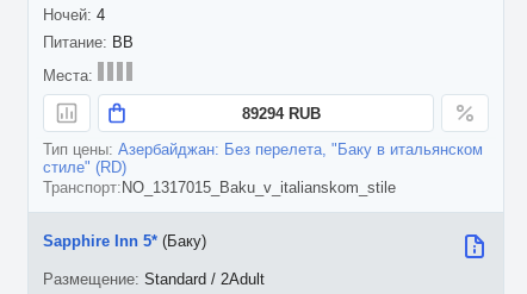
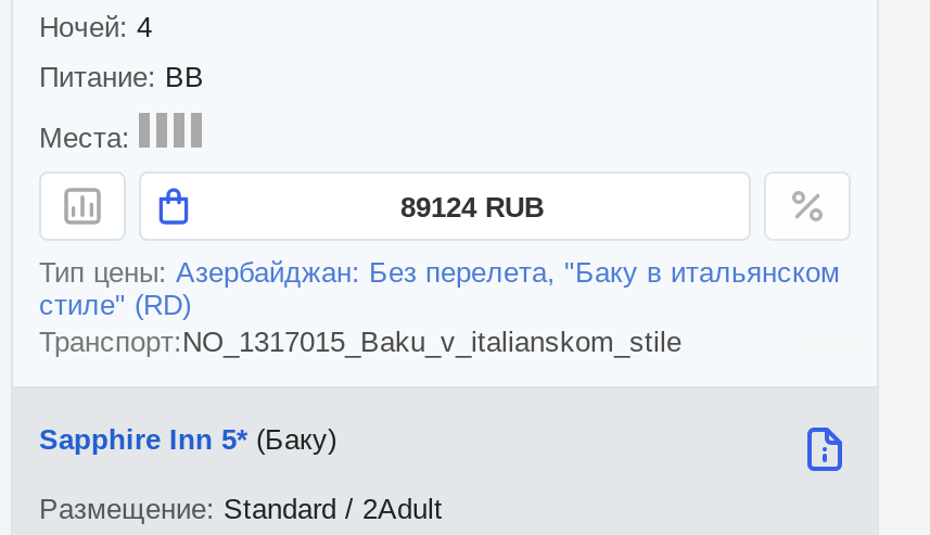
- 89294 RUB
+ 89124 RUB
